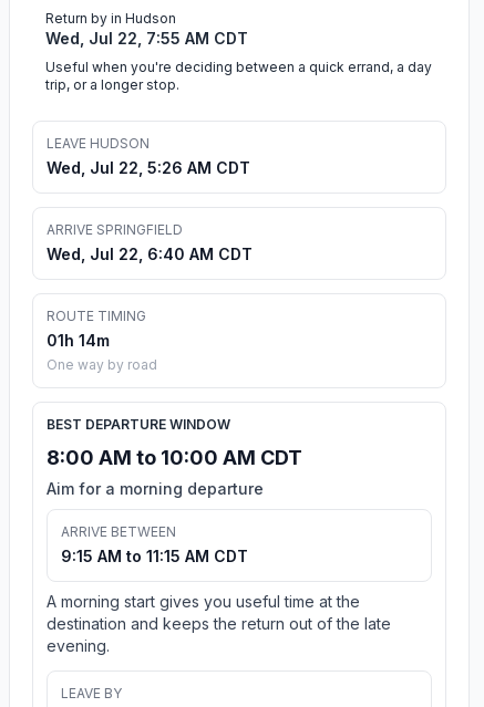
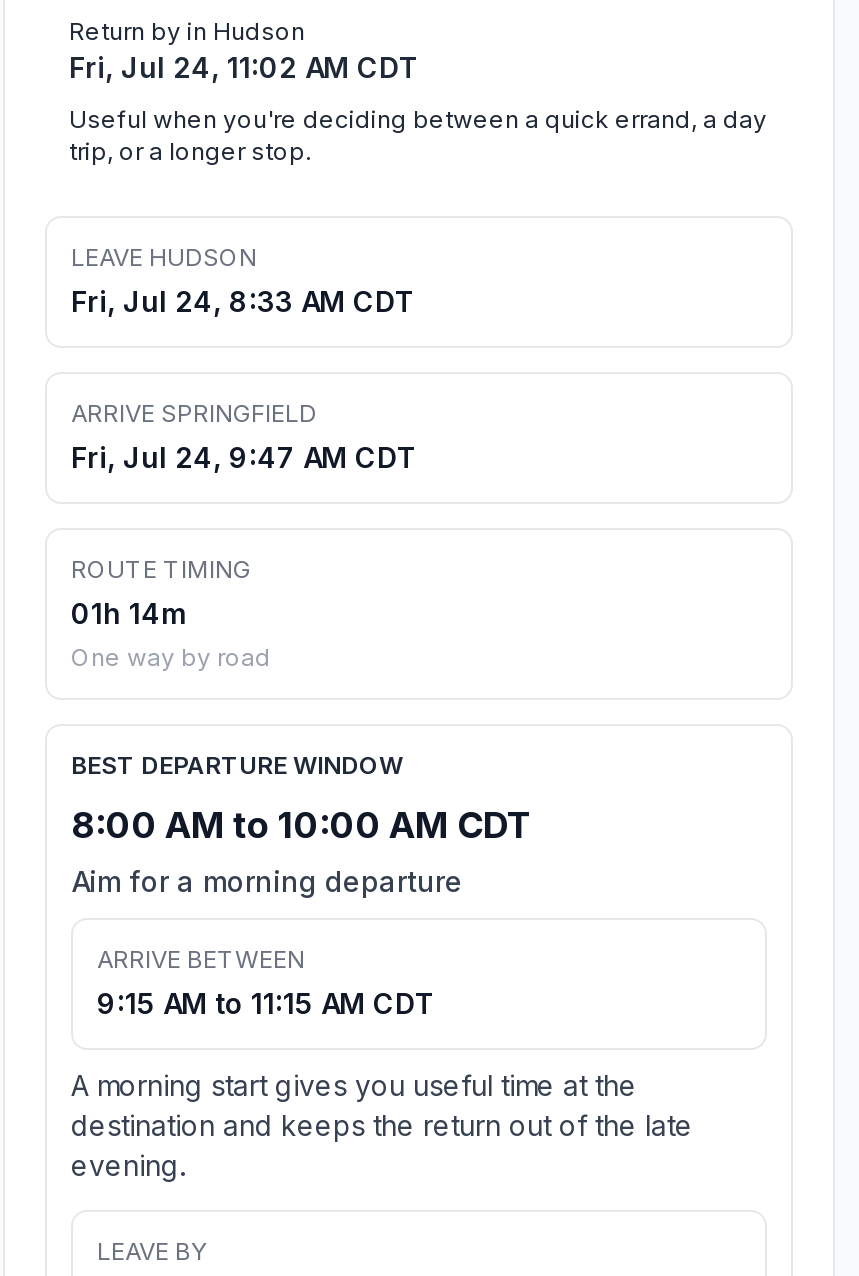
- Wed, Jul 22, 7:55 AM CDT
+ Fri, Jul 24, 11:02 AM CDT

- Wed, Jul 22, 5:26 AM CDT
+ Fri, Jul 24, 8:33 AM CDT

- Wed, Jul 22, 6:40 AM CDT
+ Fri, Jul 24, 9:47 AM CDT
